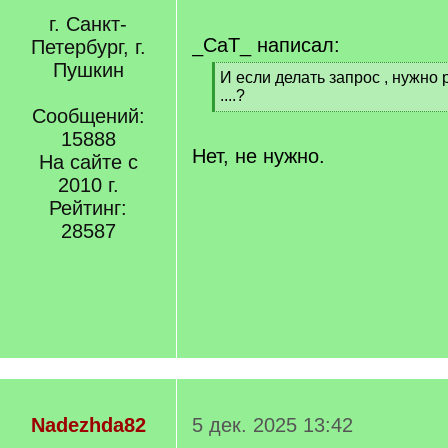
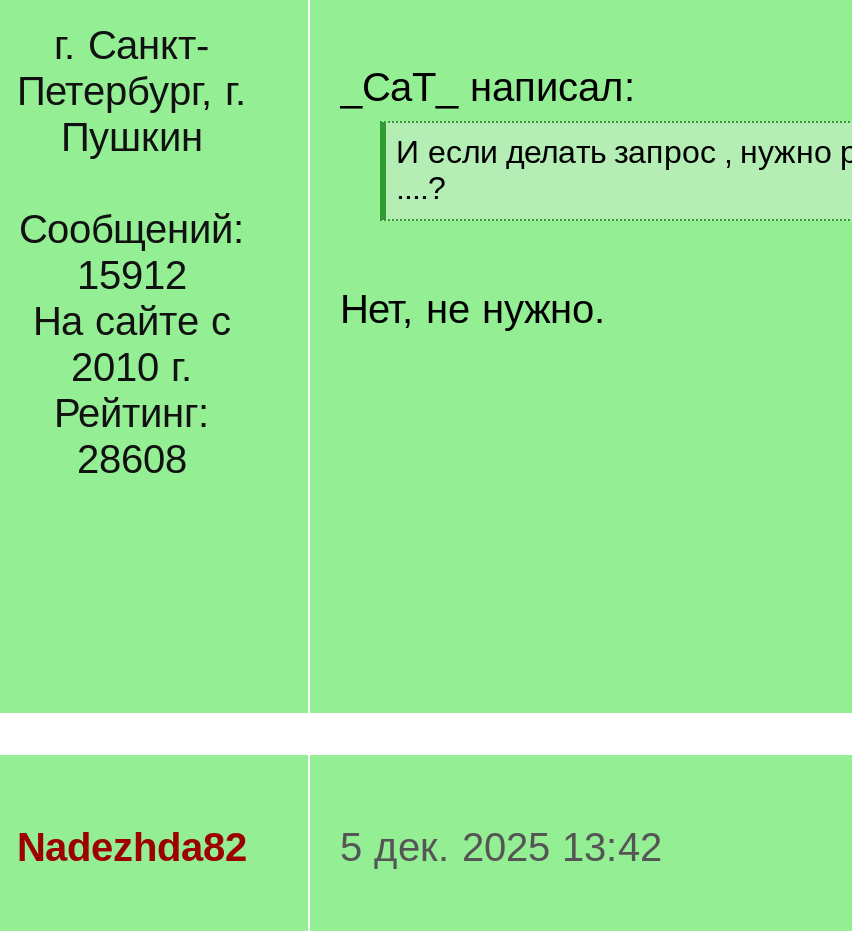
- 15888
+ 15912

- 28587
+ 28608
